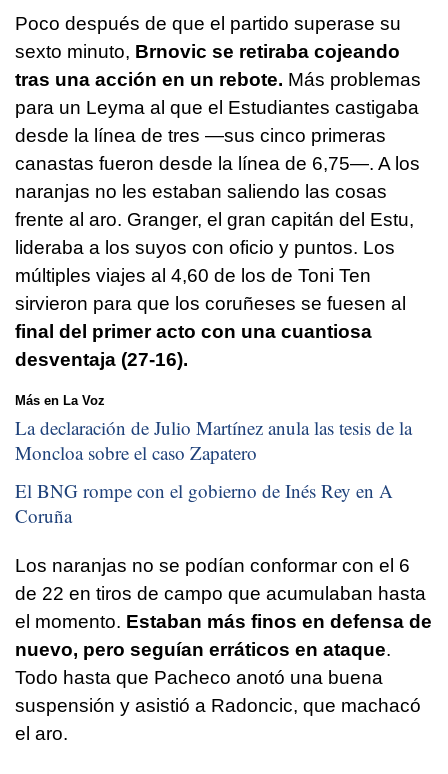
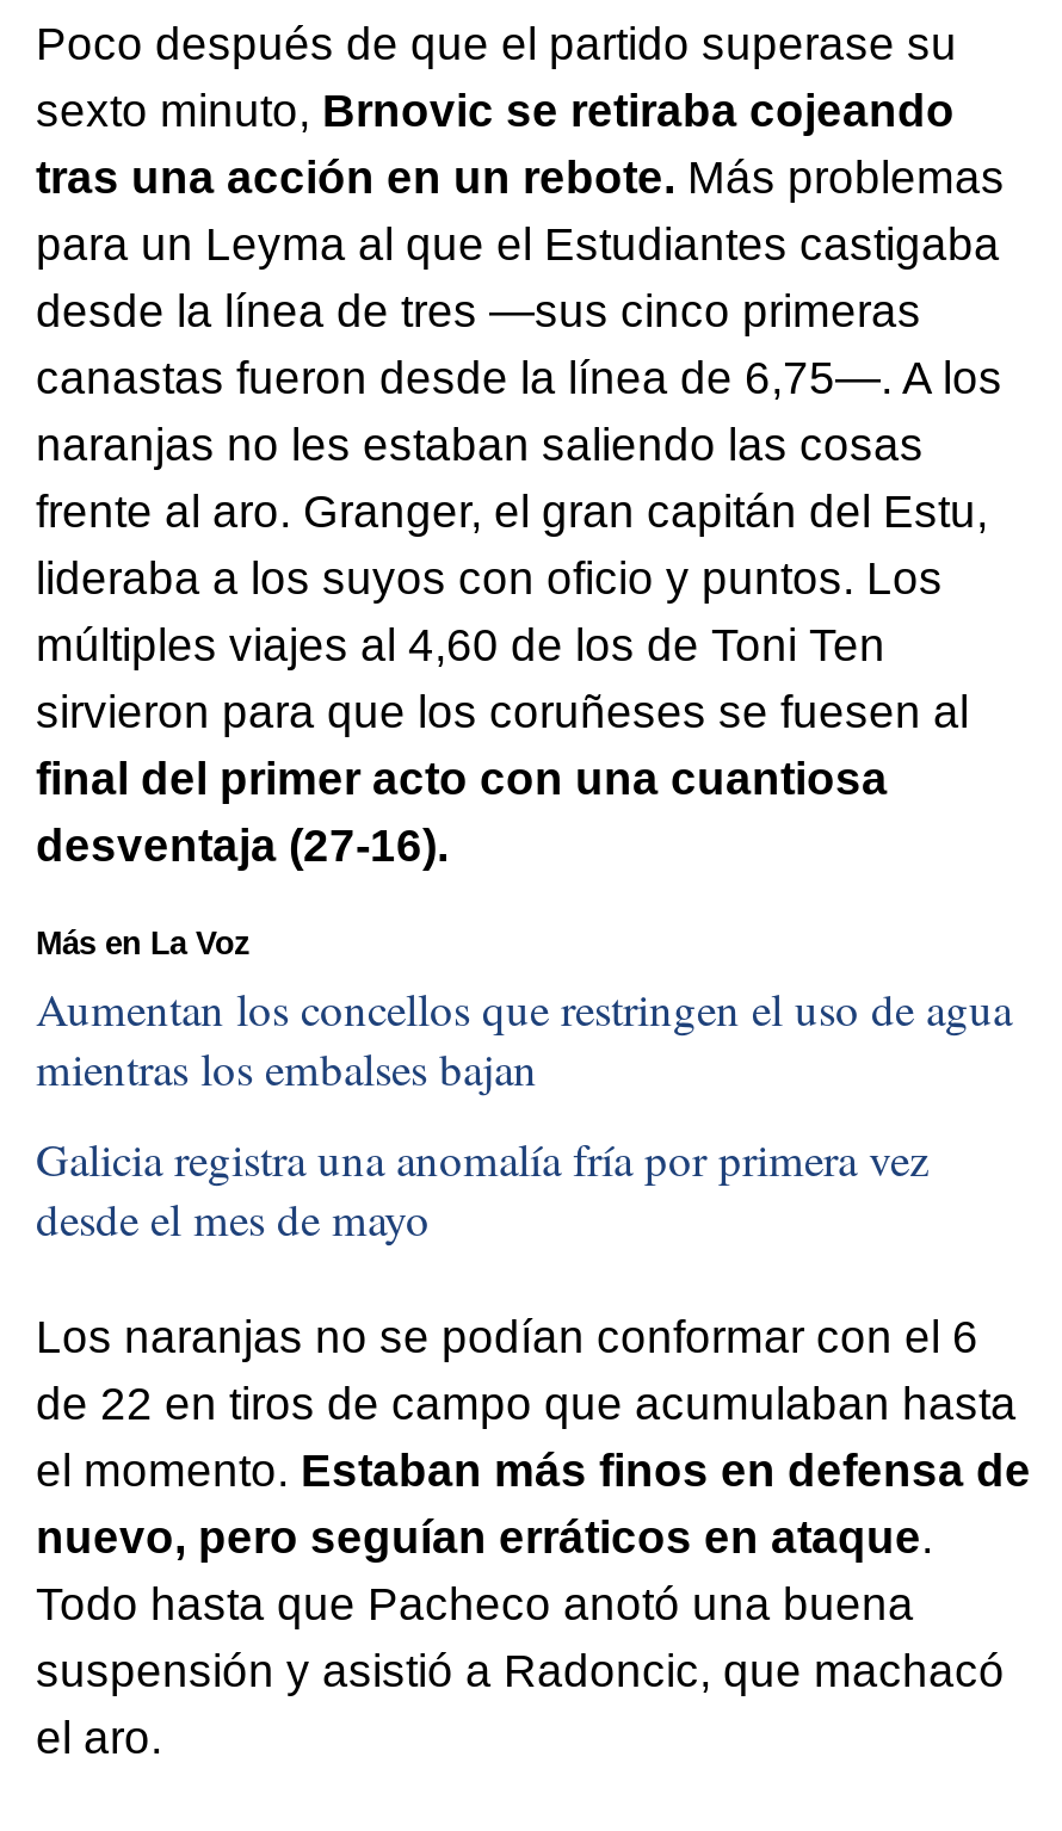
- La declaración de Julio Martínez anula las tesis de la
- Moncloa sobre el caso Zapatero
+ Aumentan los concellos que restringen el uso de agua
+ mientras los embalses bajan

- El BNG rompe con el gobierno de Inés Rey en A
- Coruña
+ Galicia registra una anomalía fría por primera vez
+ desde el mes de mayo
